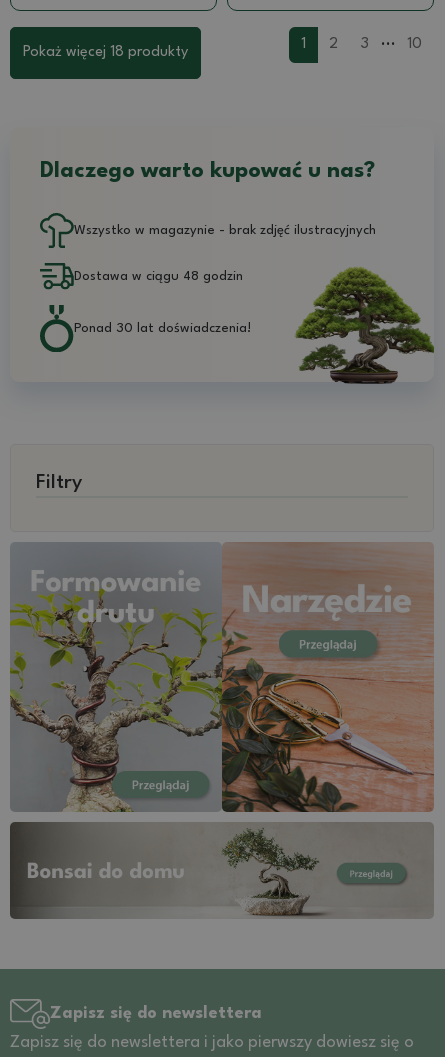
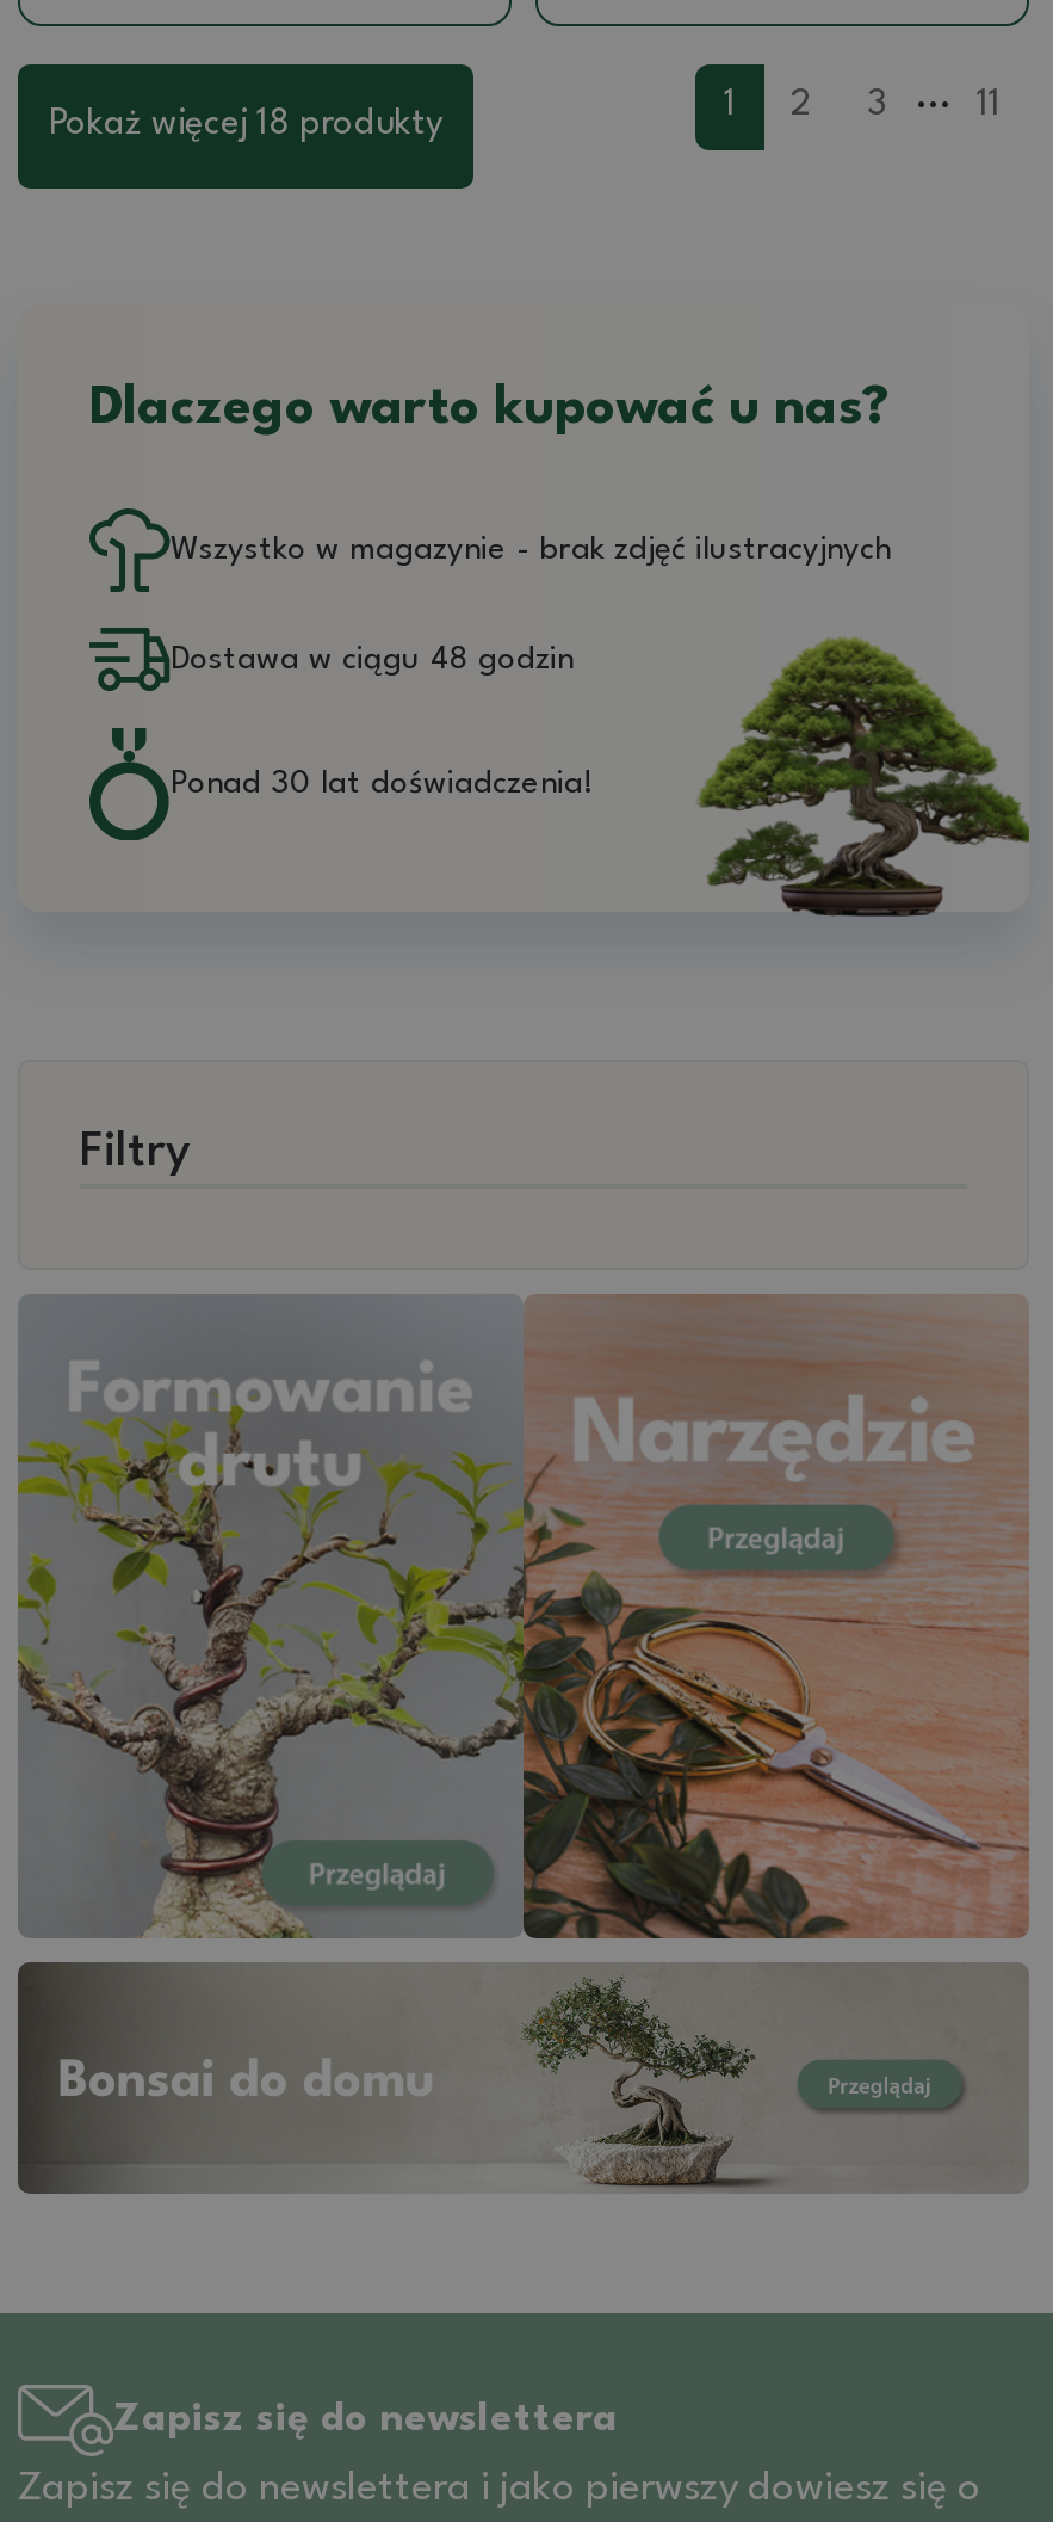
- 10
+ 11
